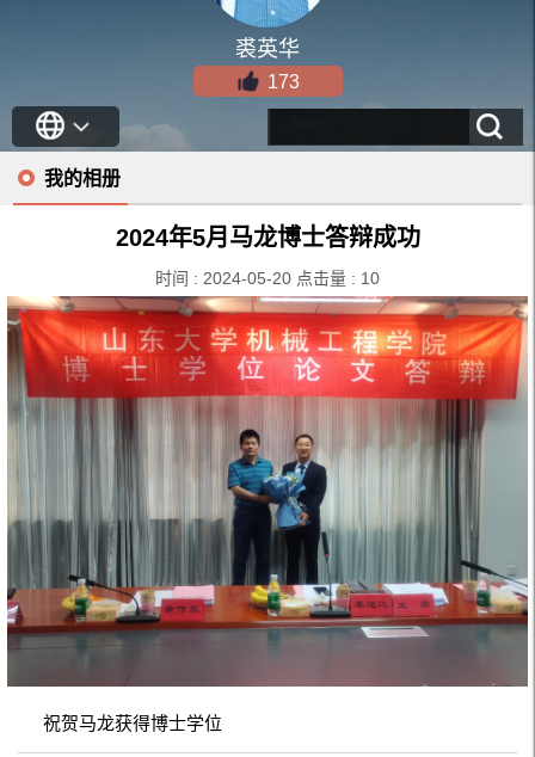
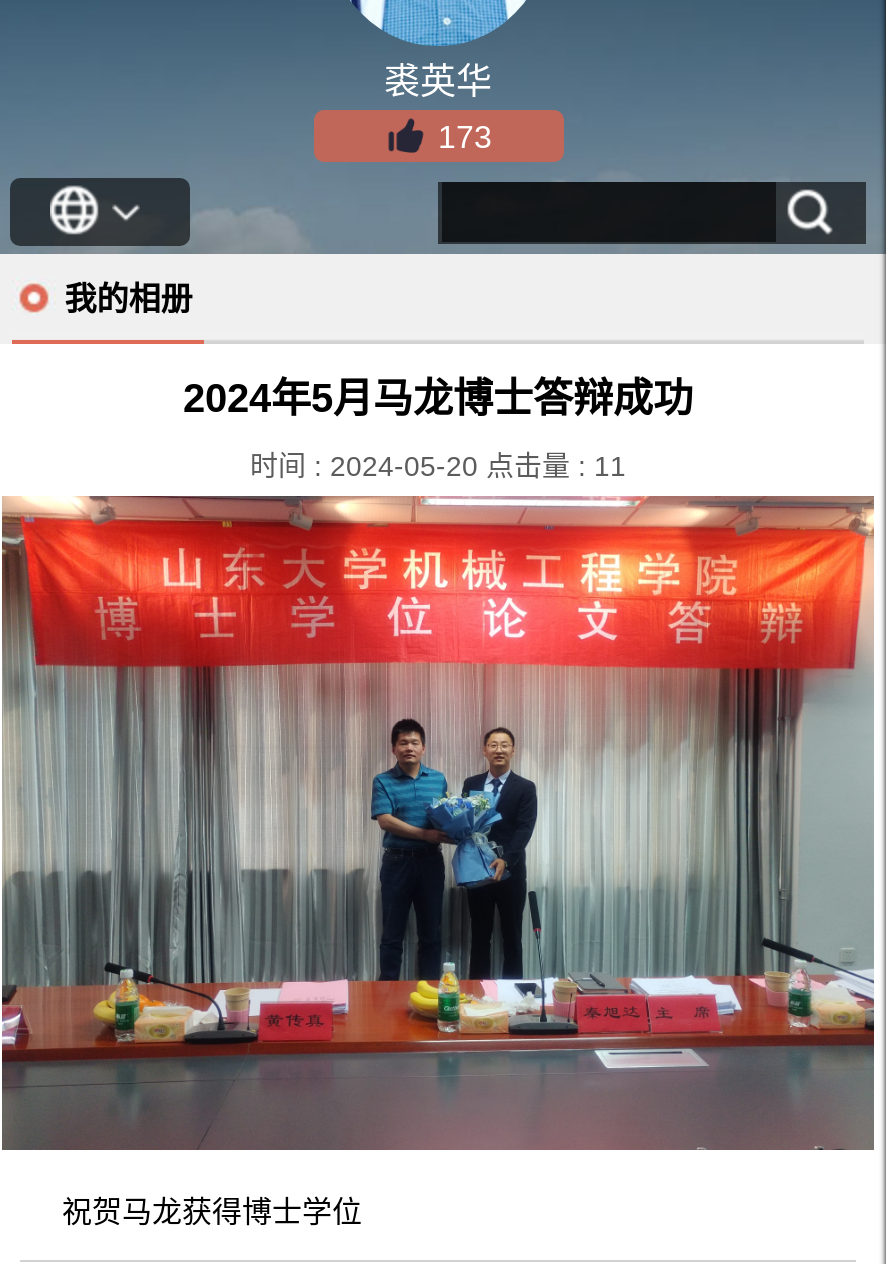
- 时间 : 2024-05-20 点击量 : 10
+ 时间 : 2024-05-20 点击量 : 11
